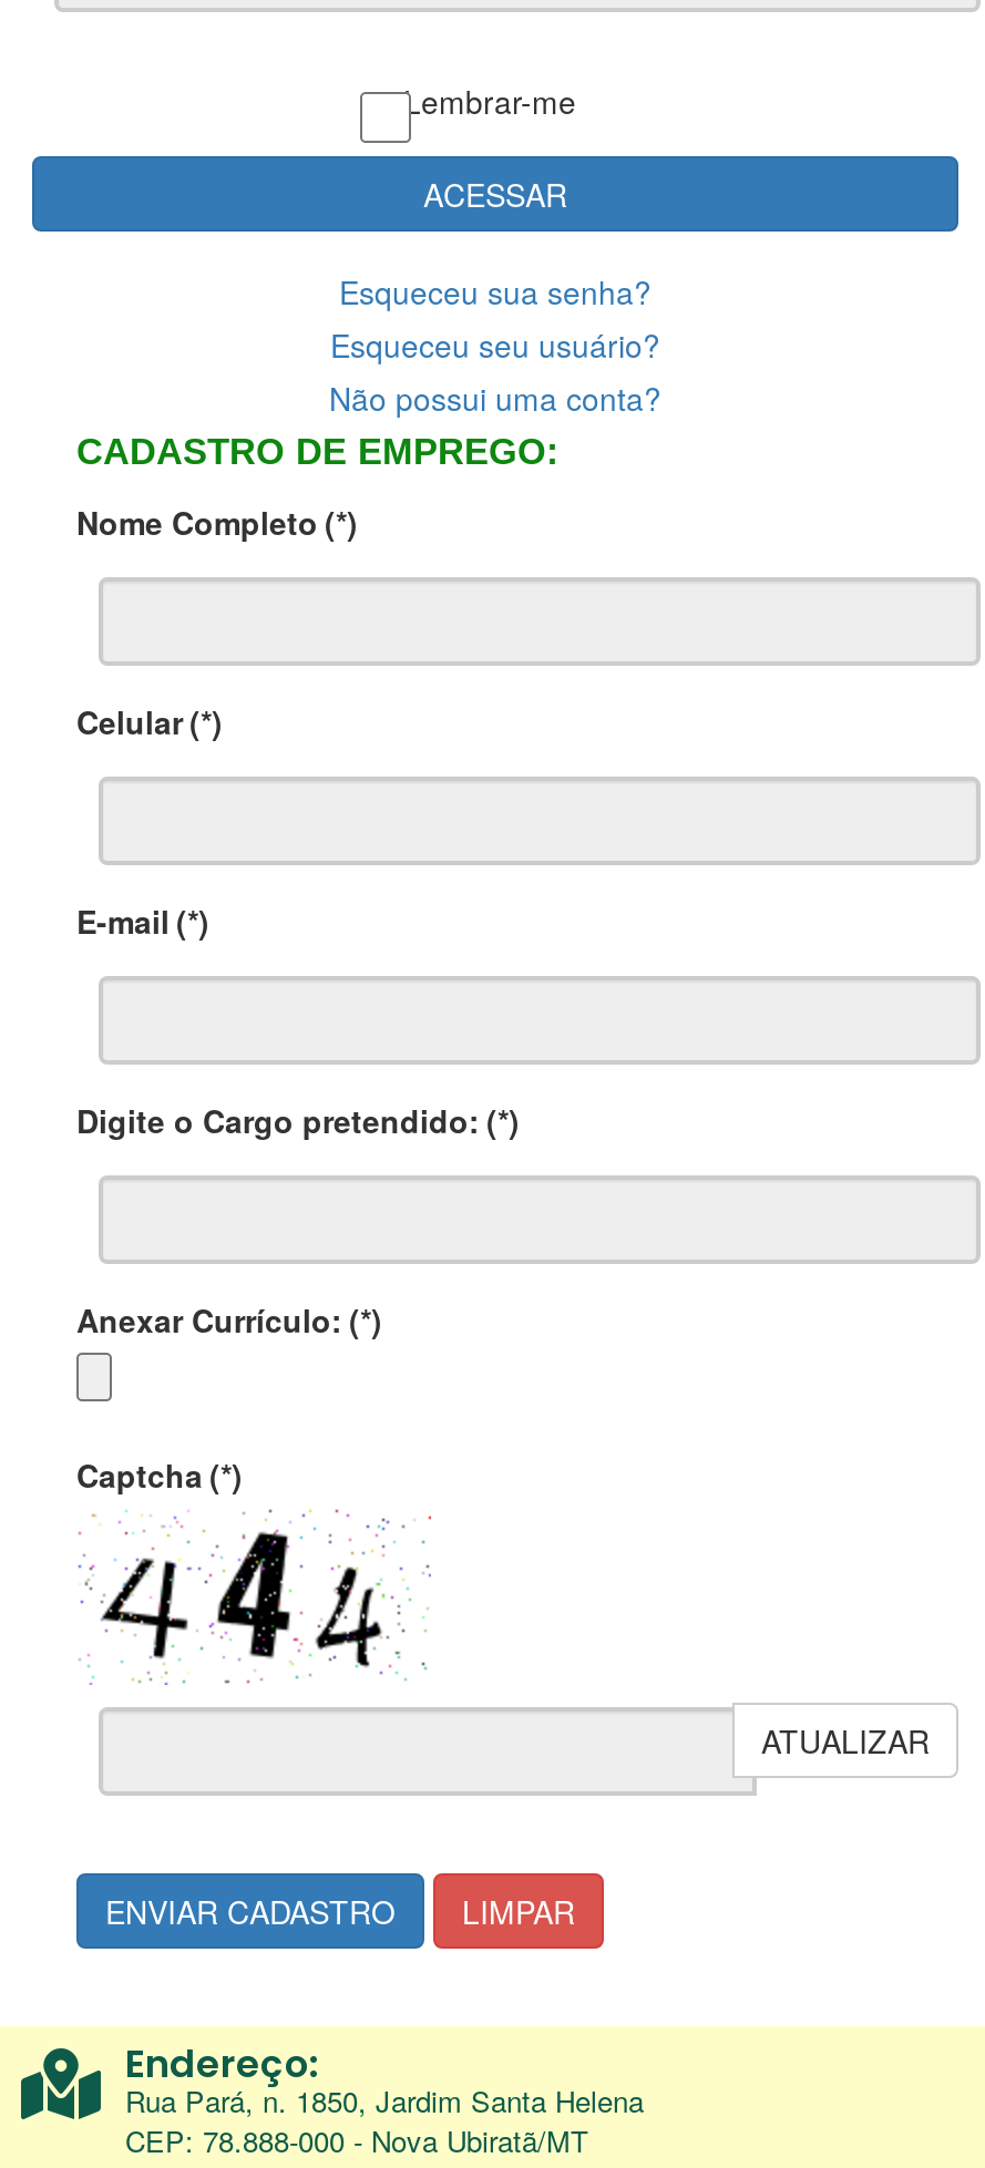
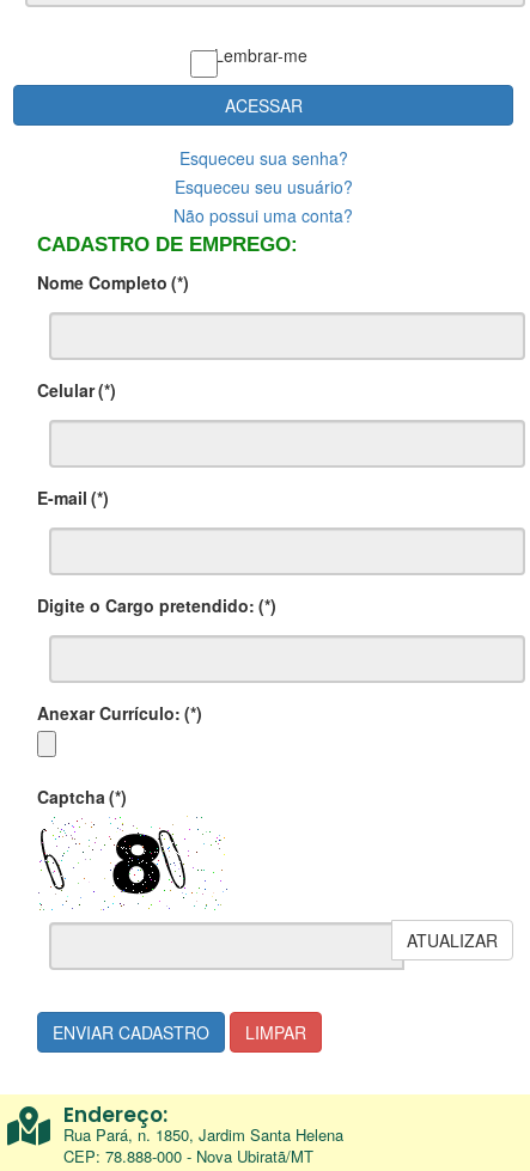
- [image]
+ [image]
